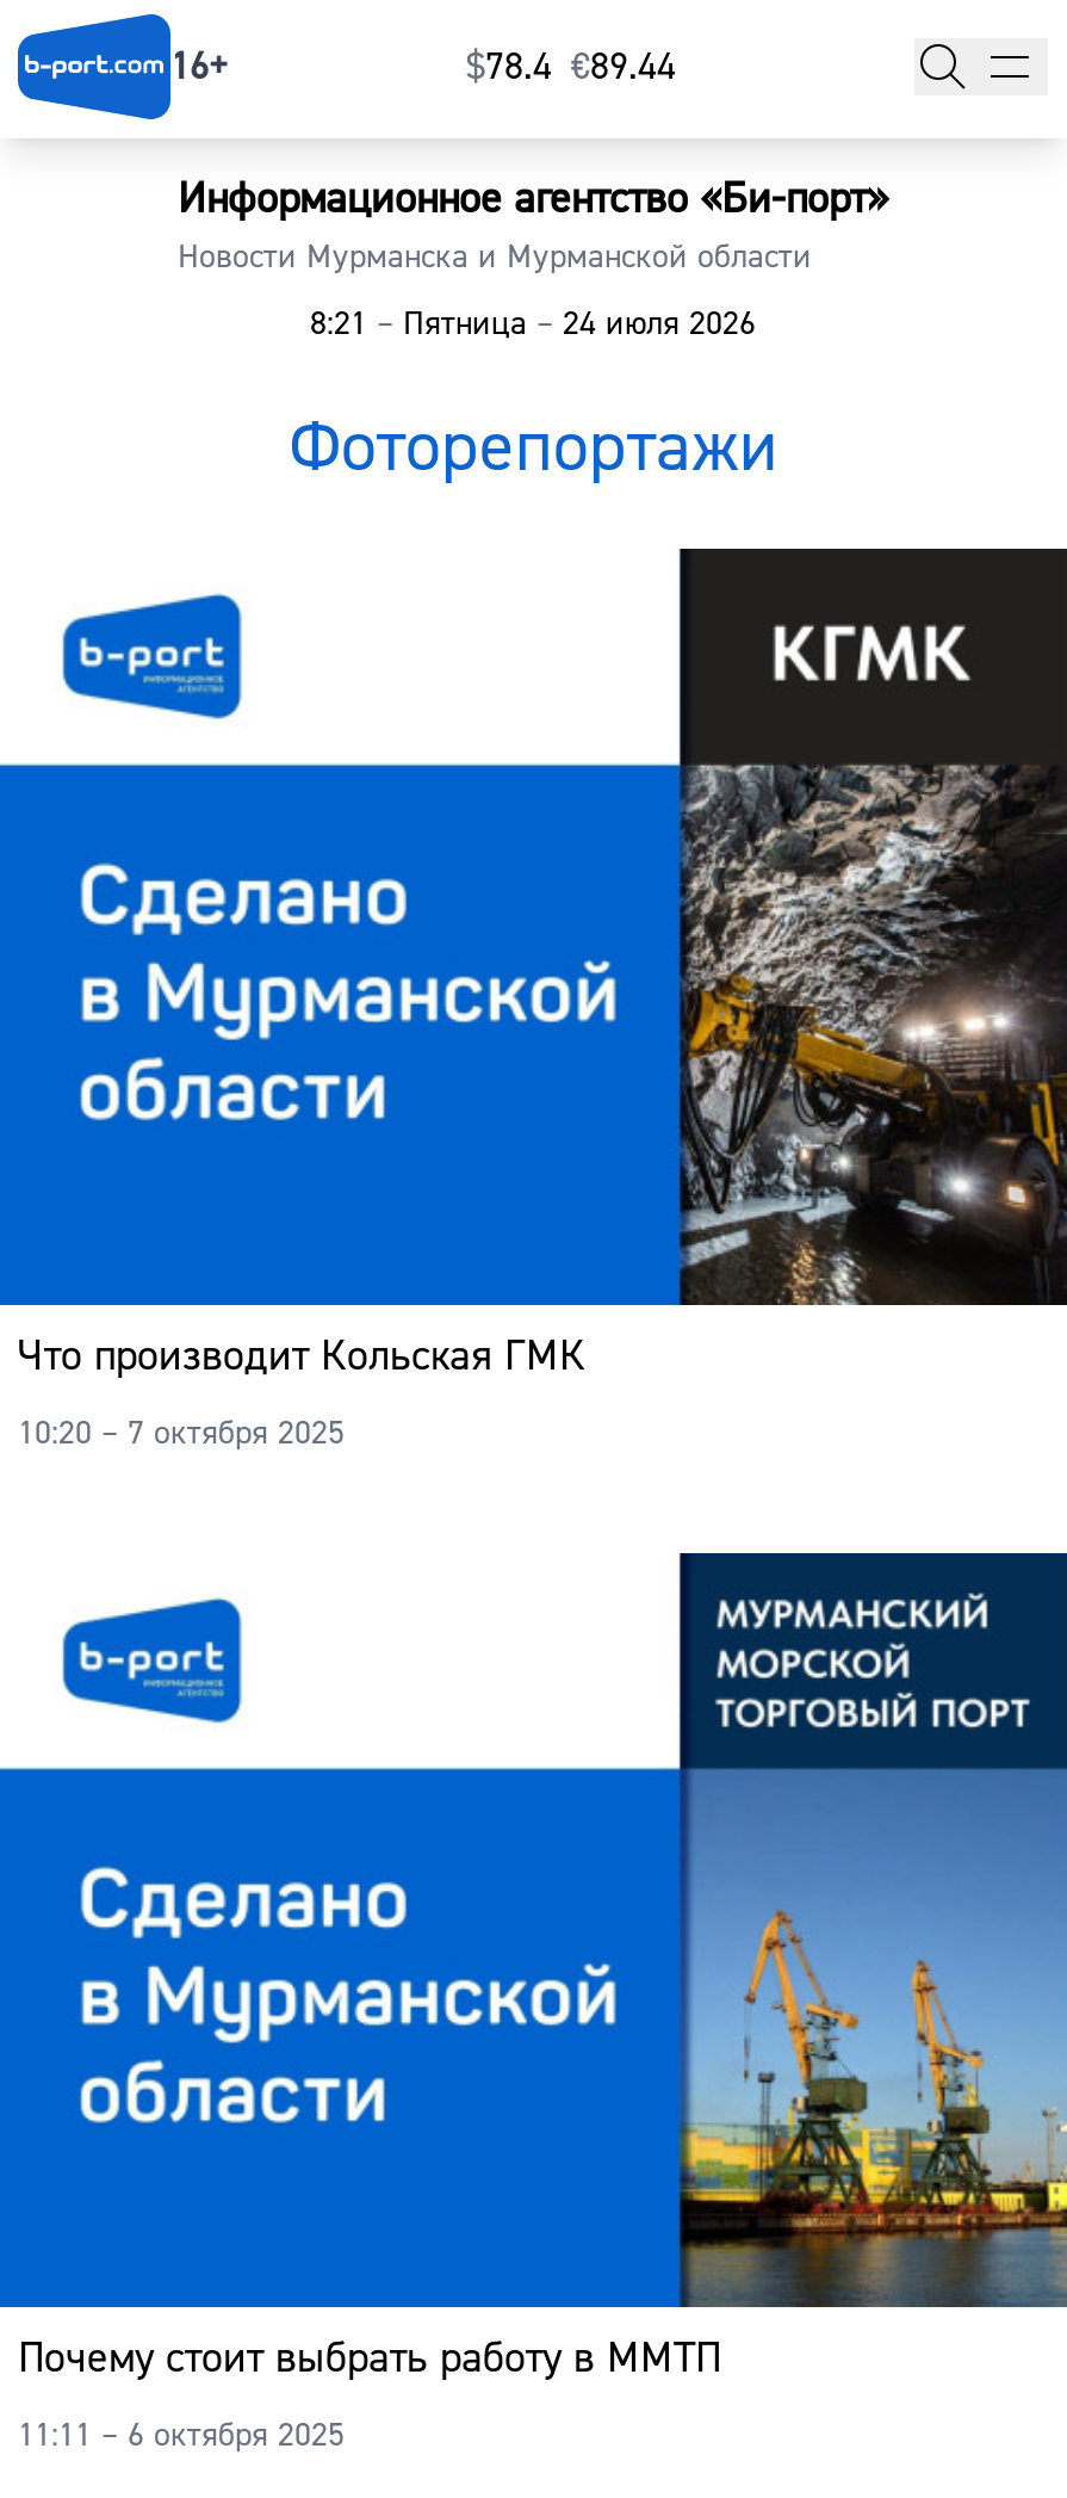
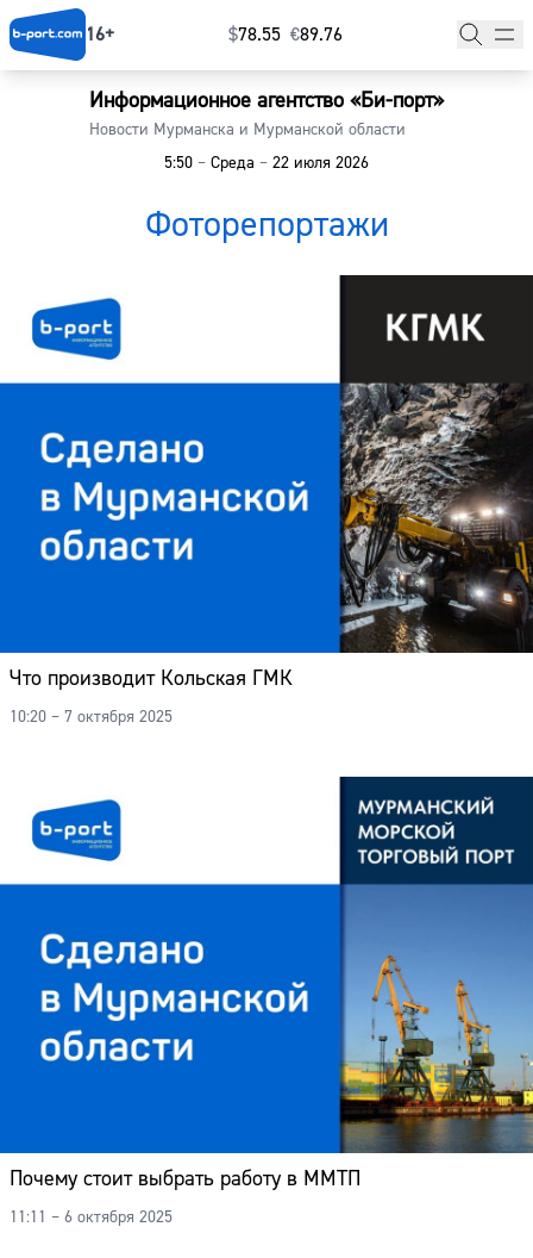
- $78.4 €89.44
+ $78.55 €89.76

- 8:21 – Пятница – 24 июля 2026
+ 5:50 – Среда – 22 июля 2026
